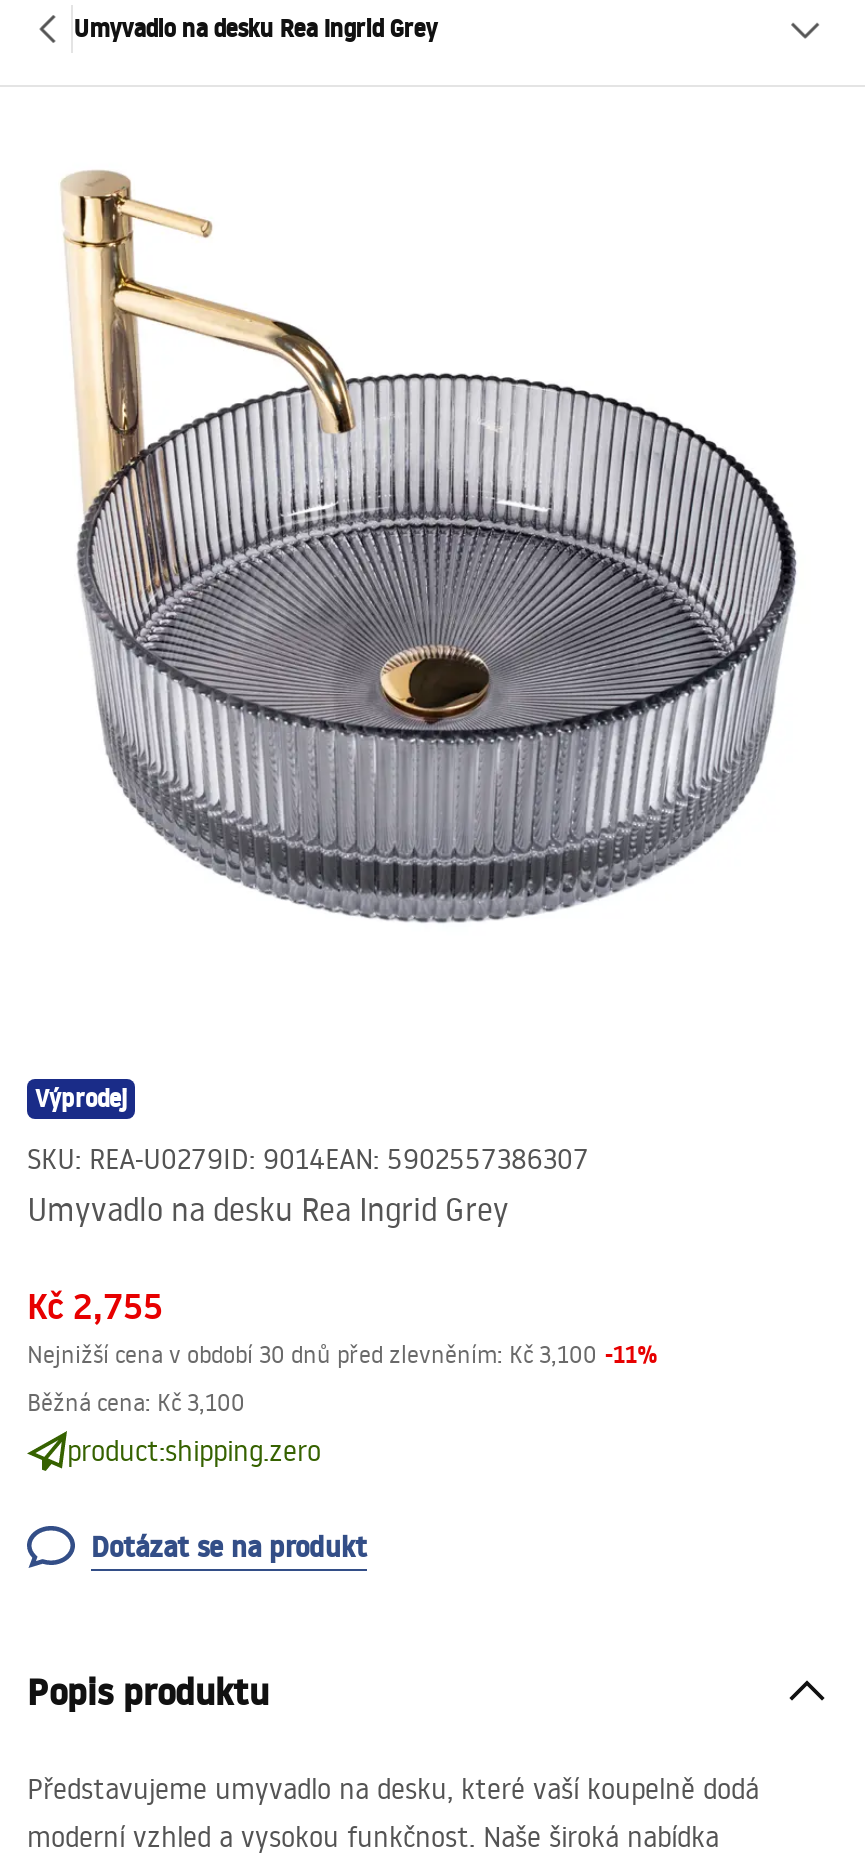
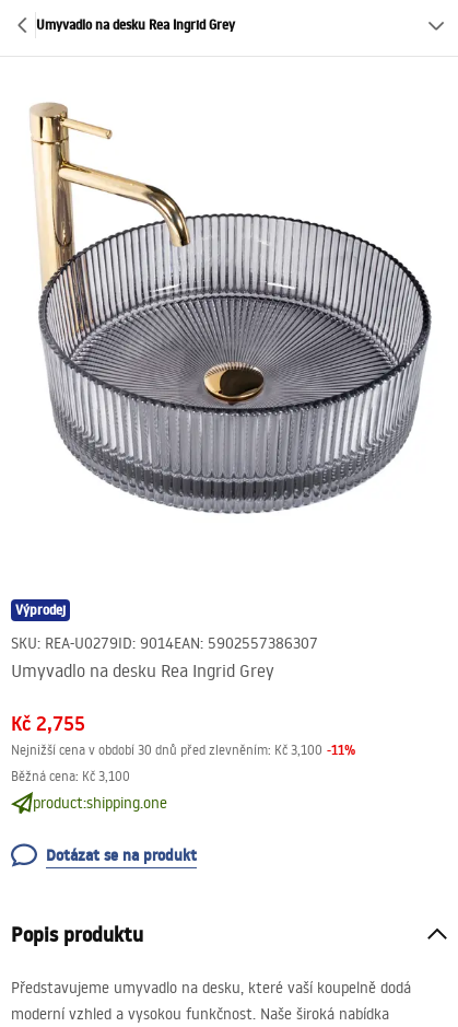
- product:shipping.zero
+ product:shipping.one
